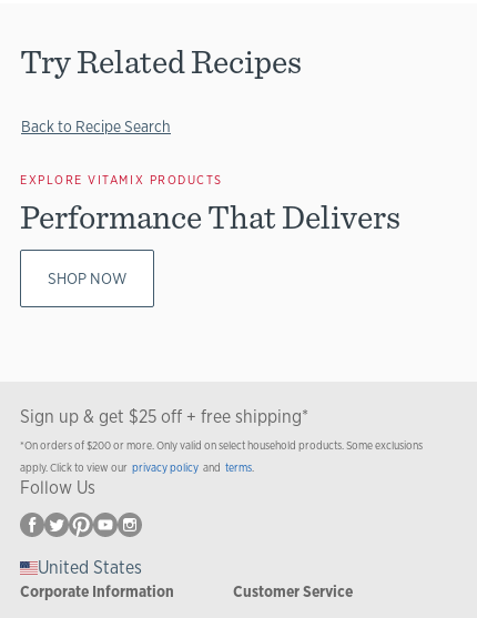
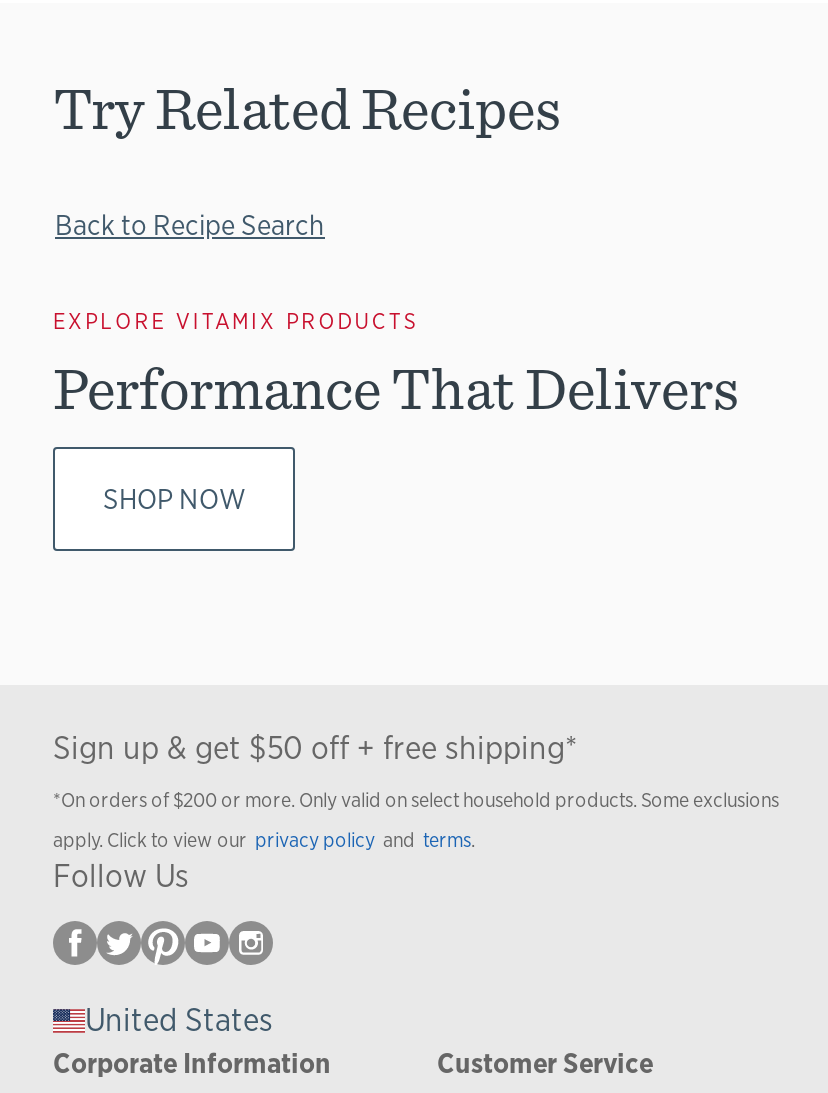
- Sign up & get $25 off + free shipping*
+ Sign up & get $50 off + free shipping*
